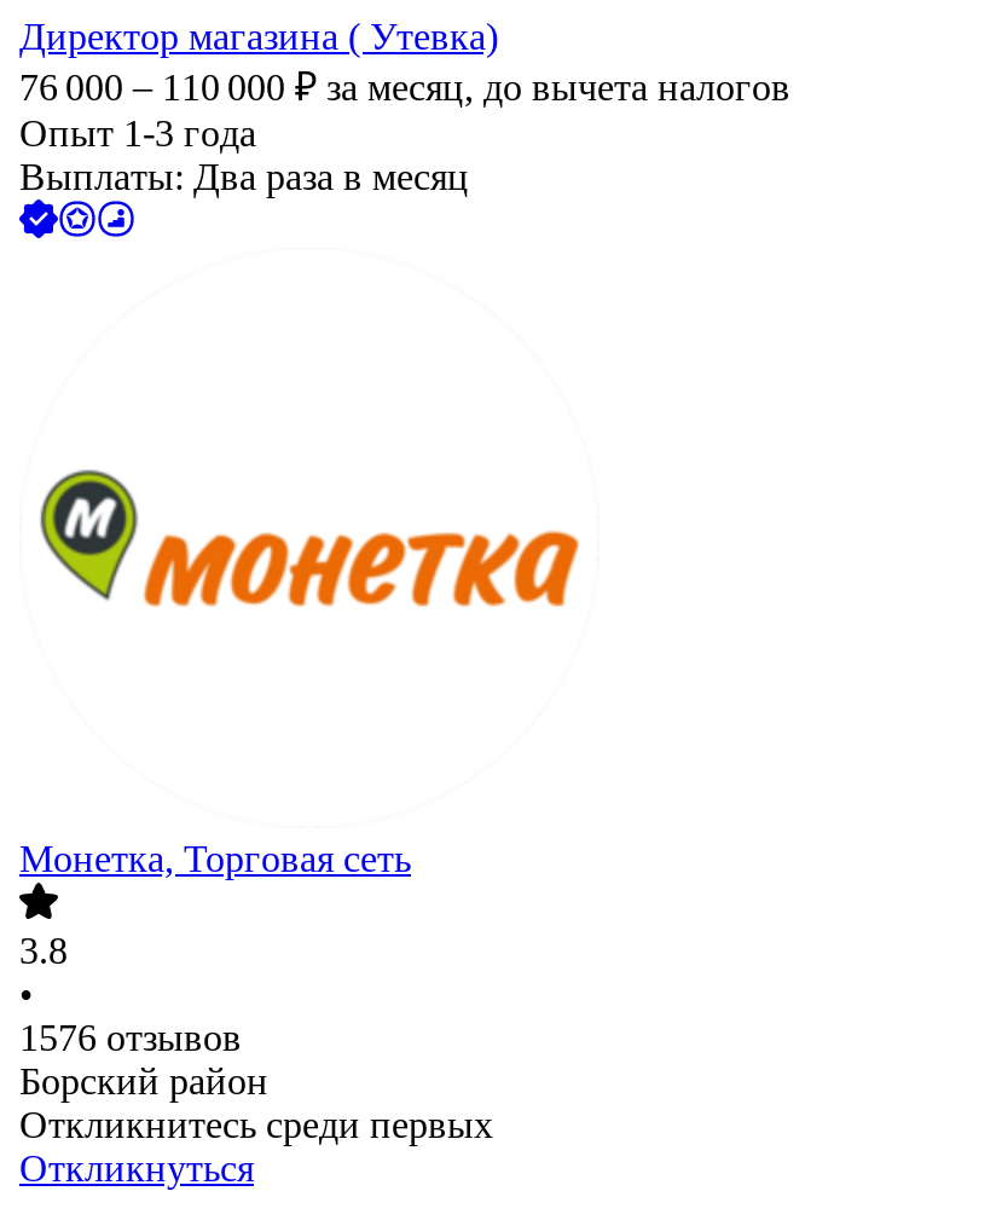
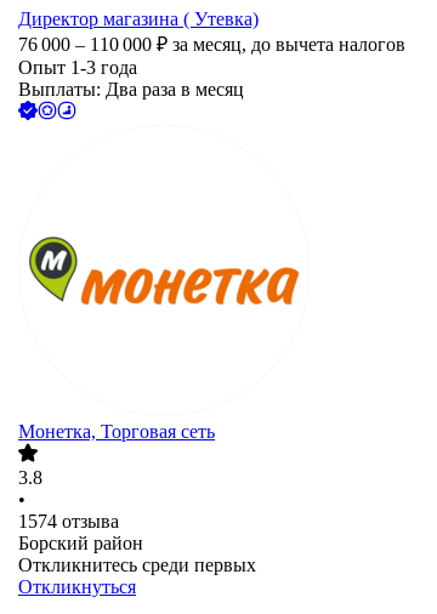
- 1576 отзывов
+ 1574 отзыва
